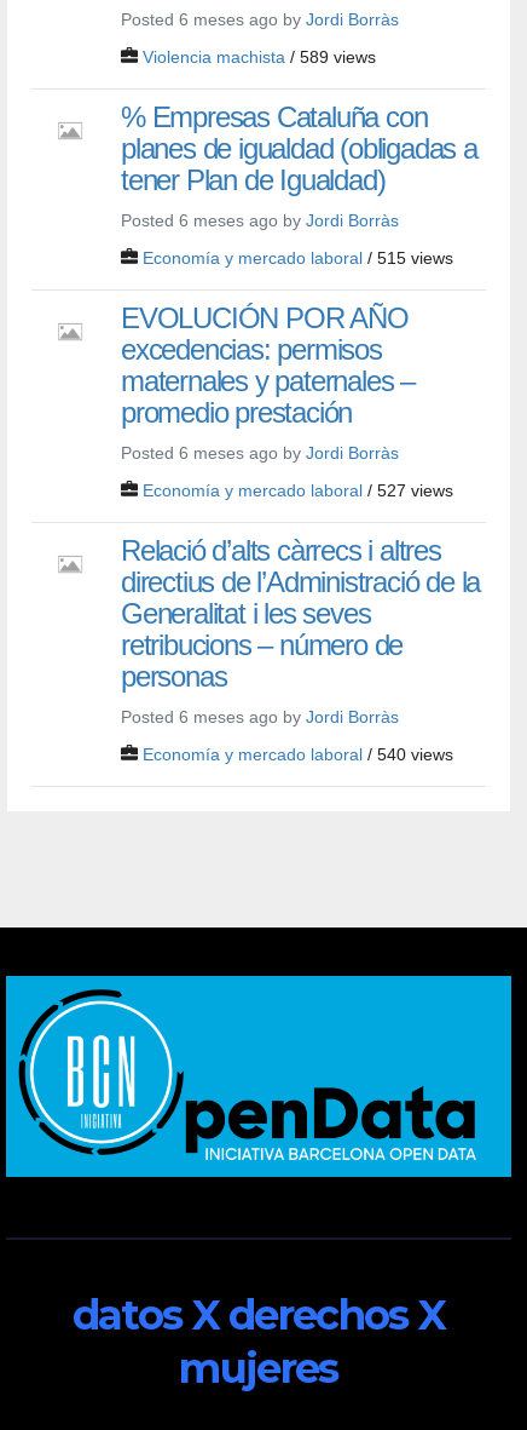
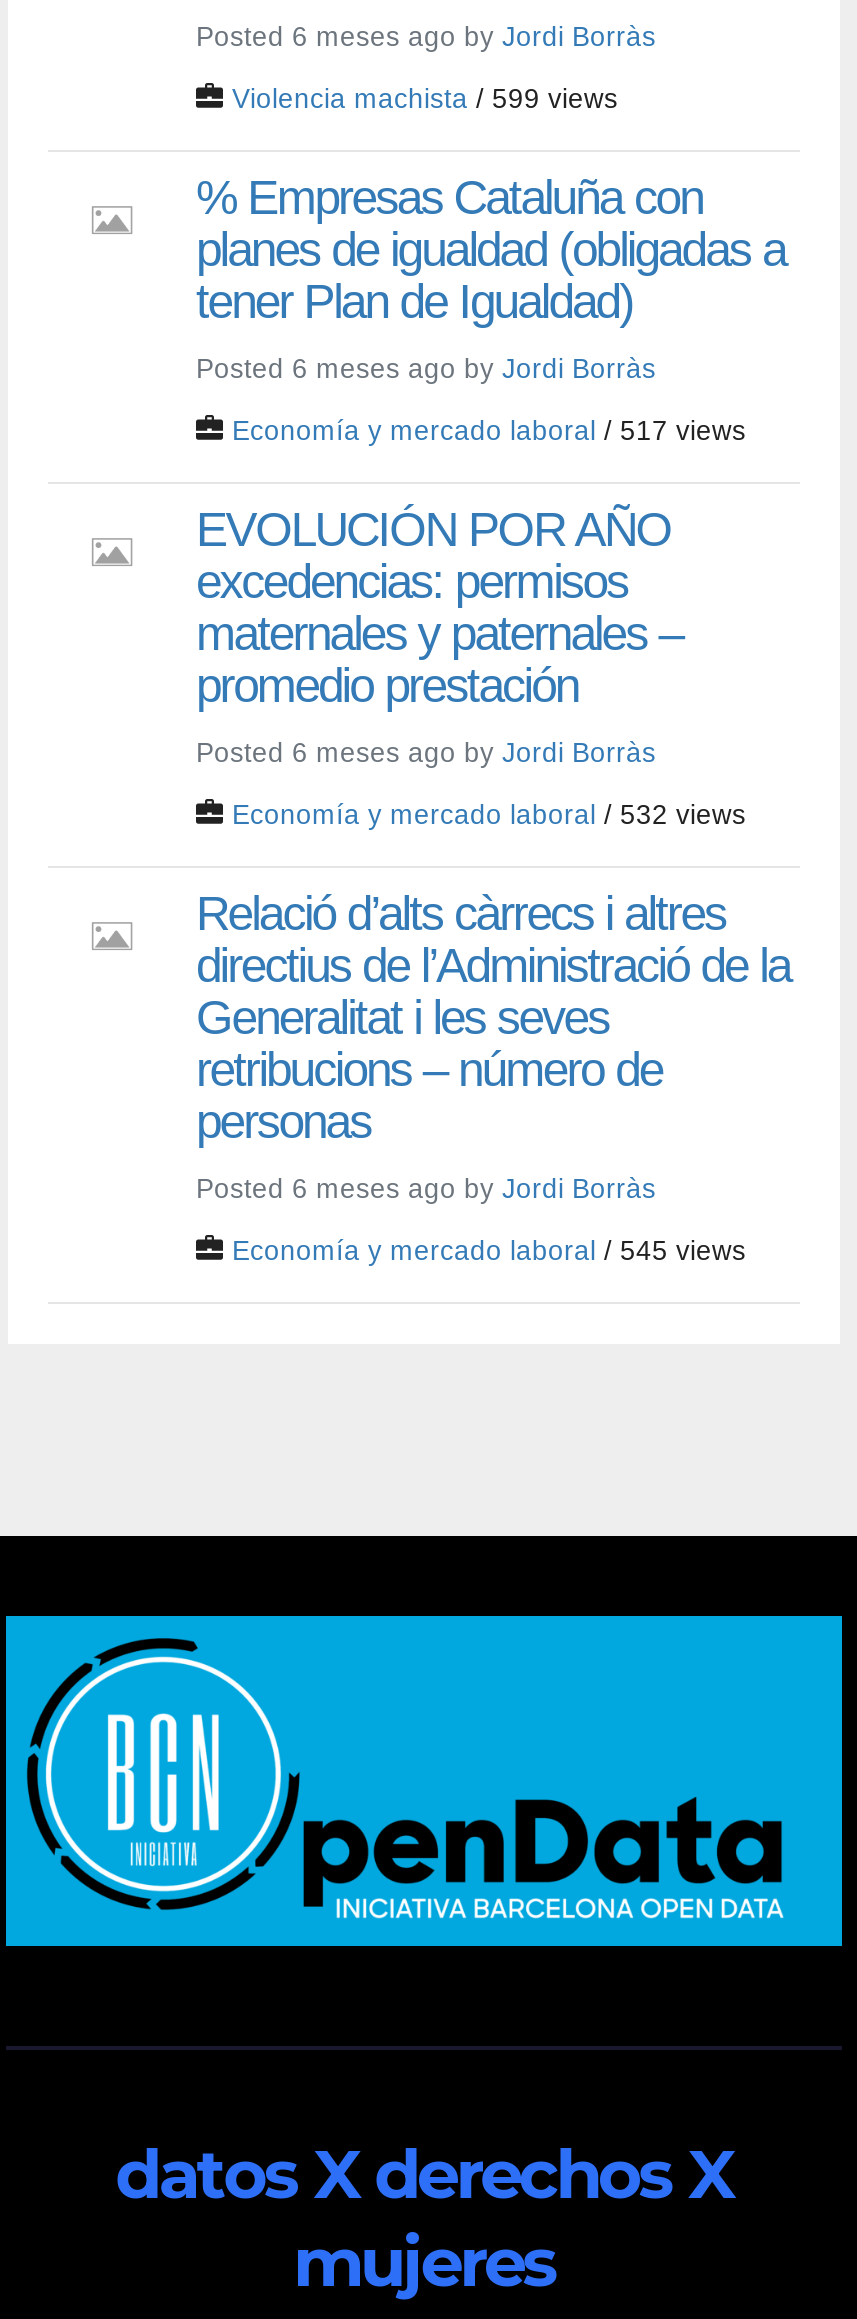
- Violencia machista / 589 views
+ Violencia machista / 599 views

- Economía y mercado laboral / 515 views
+ Economía y mercado laboral / 517 views

- Economía y mercado laboral / 527 views
+ Economía y mercado laboral / 532 views

- Economía y mercado laboral / 540 views
+ Economía y mercado laboral / 545 views
